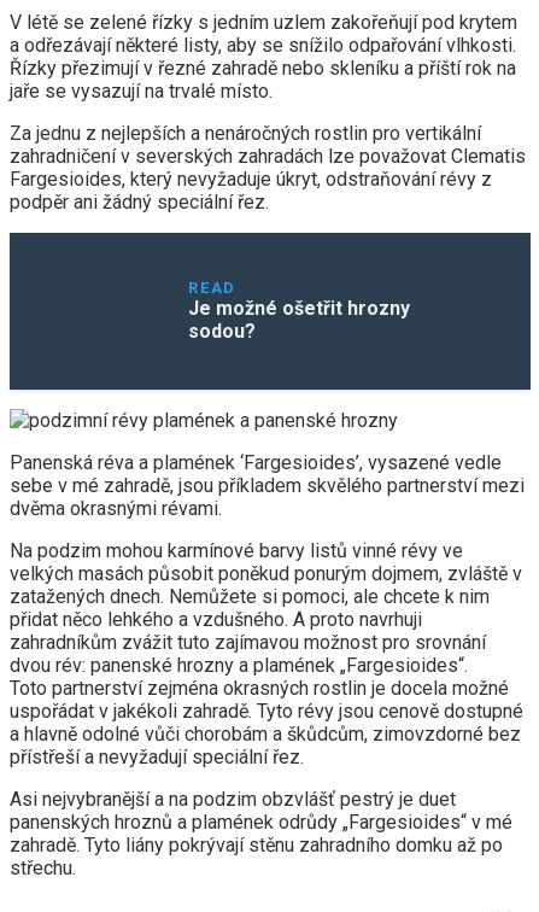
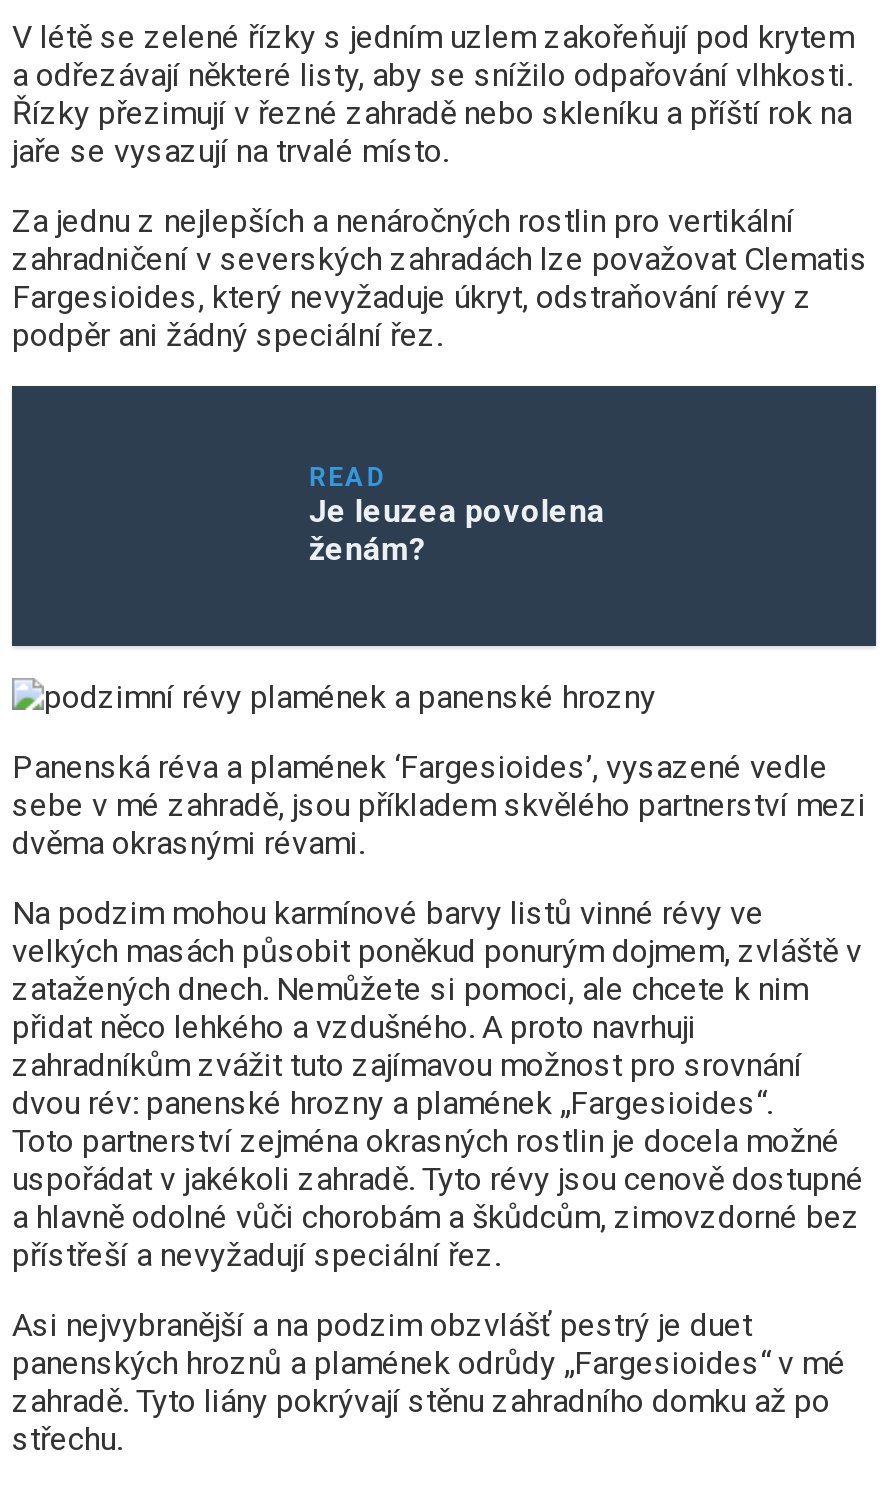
- Je možné ošetřit hrozny
- sodou?
+ Je leuzea povolena
+ ženám?
